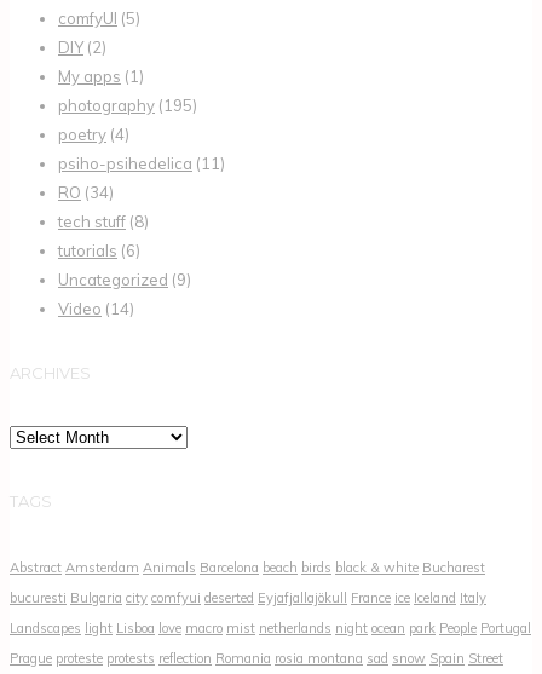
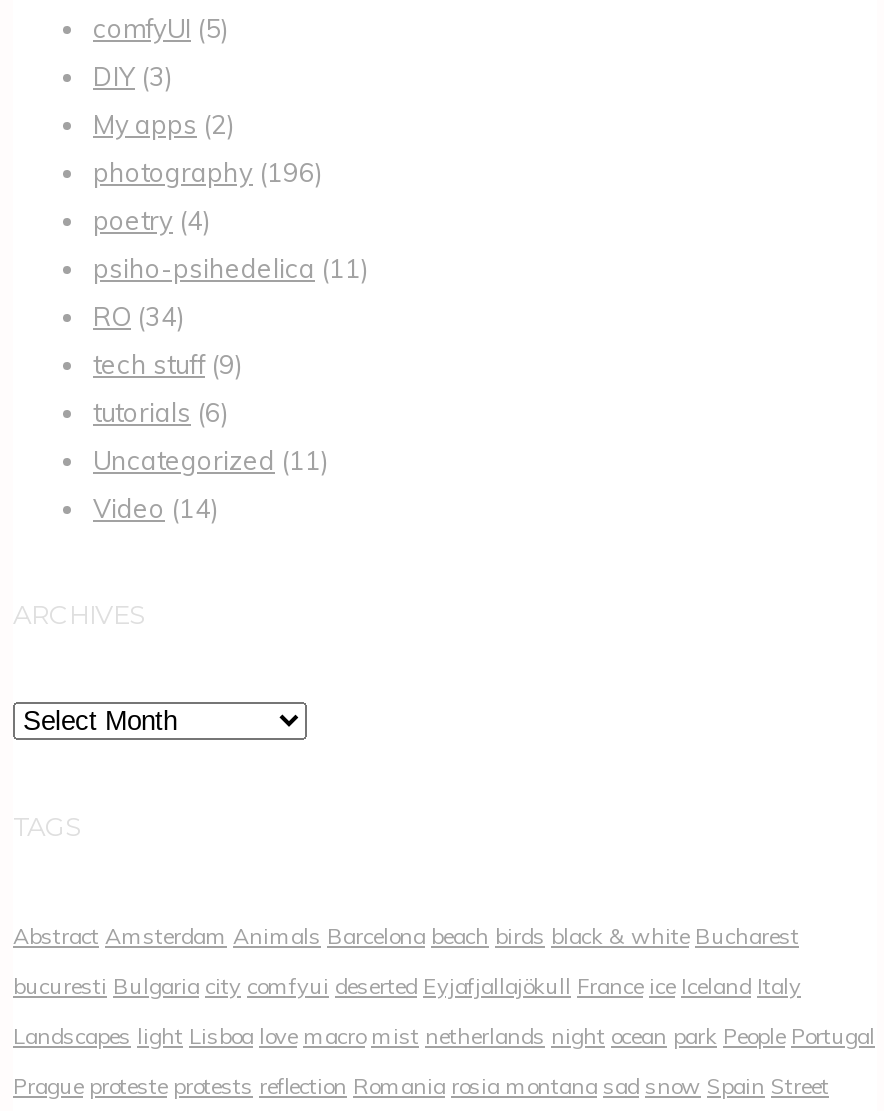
- DIY (2)
+ DIY (3)

- My apps (1)
+ My apps (2)

- photography (195)
+ photography (196)

- tech stuff (8)
+ tech stuff (9)

- Uncategorized (9)
+ Uncategorized (11)
